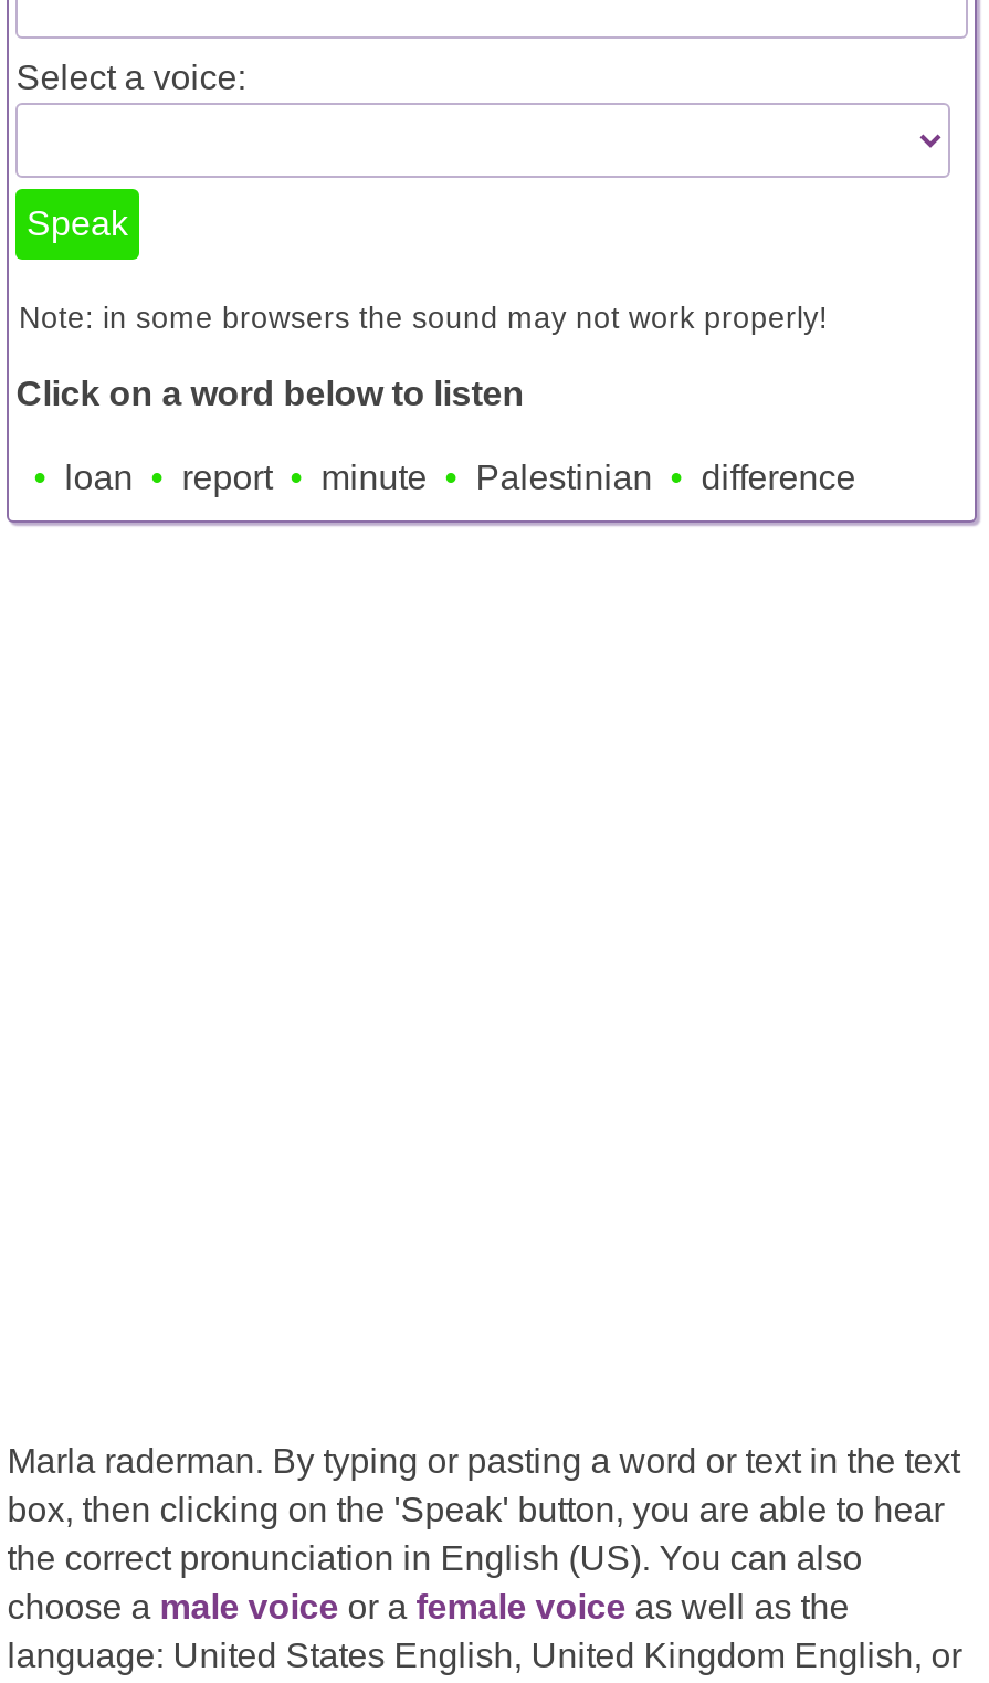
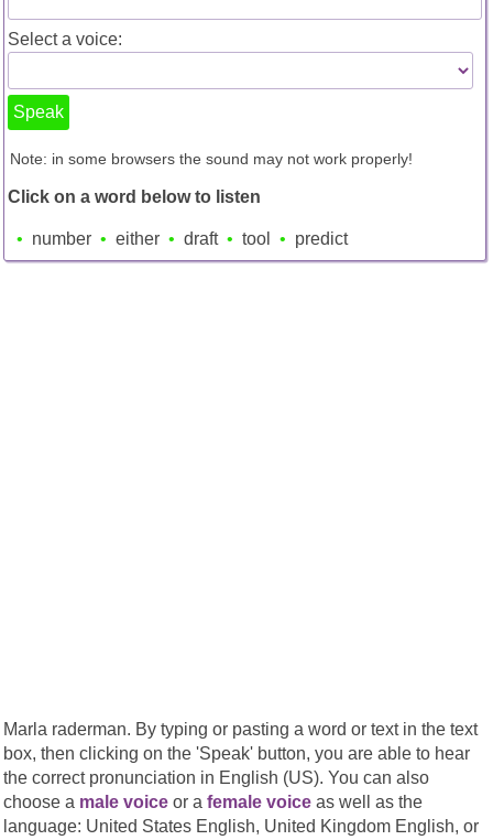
- loan
- report
- minute
- Palestinian
- difference
+ number
+ either
+ draft
+ tool
+ predict
